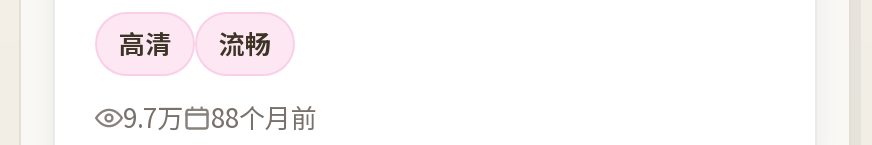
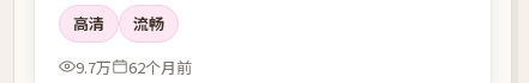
- 9.7万 88个月前
+ 9.7万 62个月前
